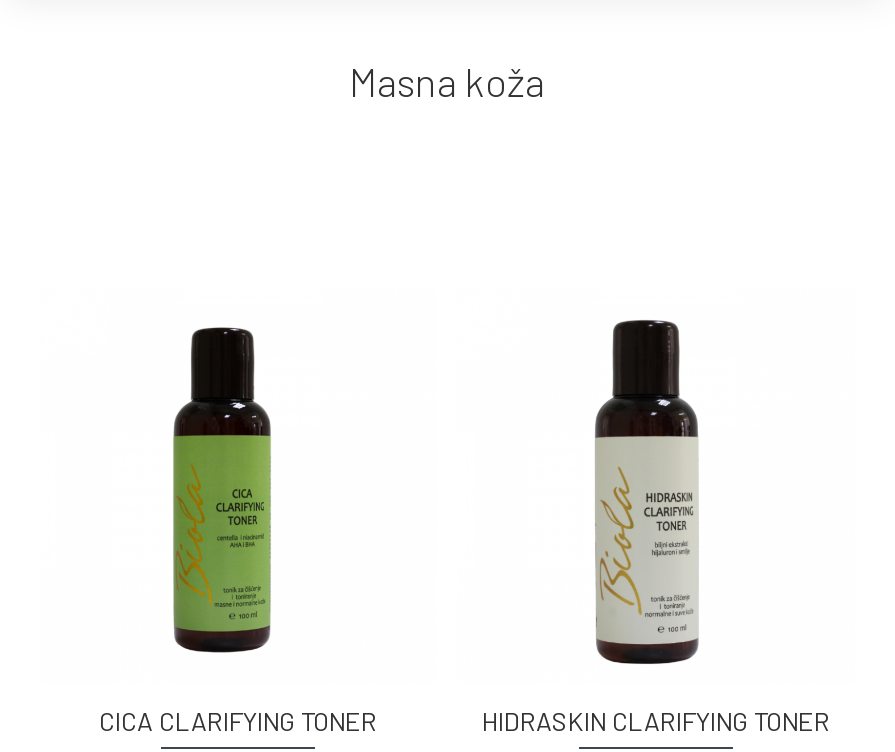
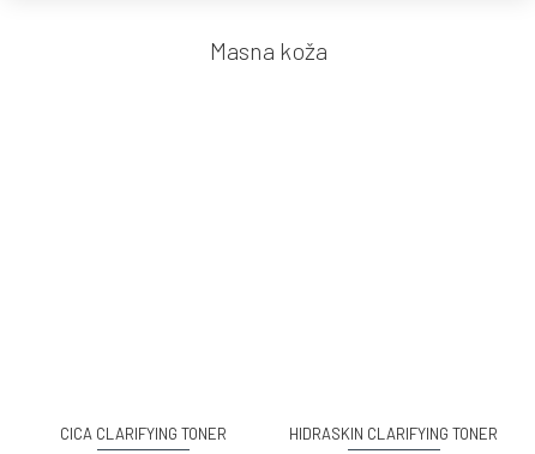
- [image]

- [image]
